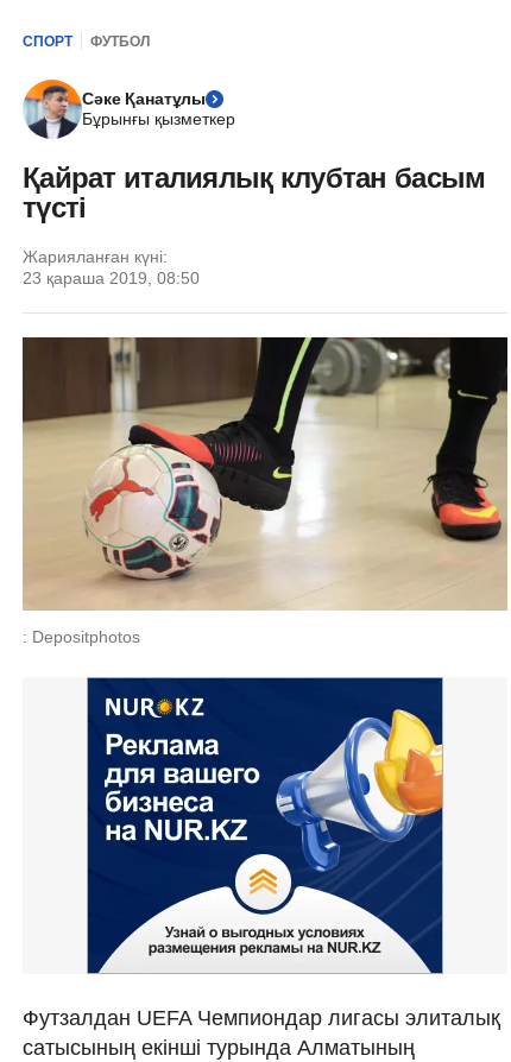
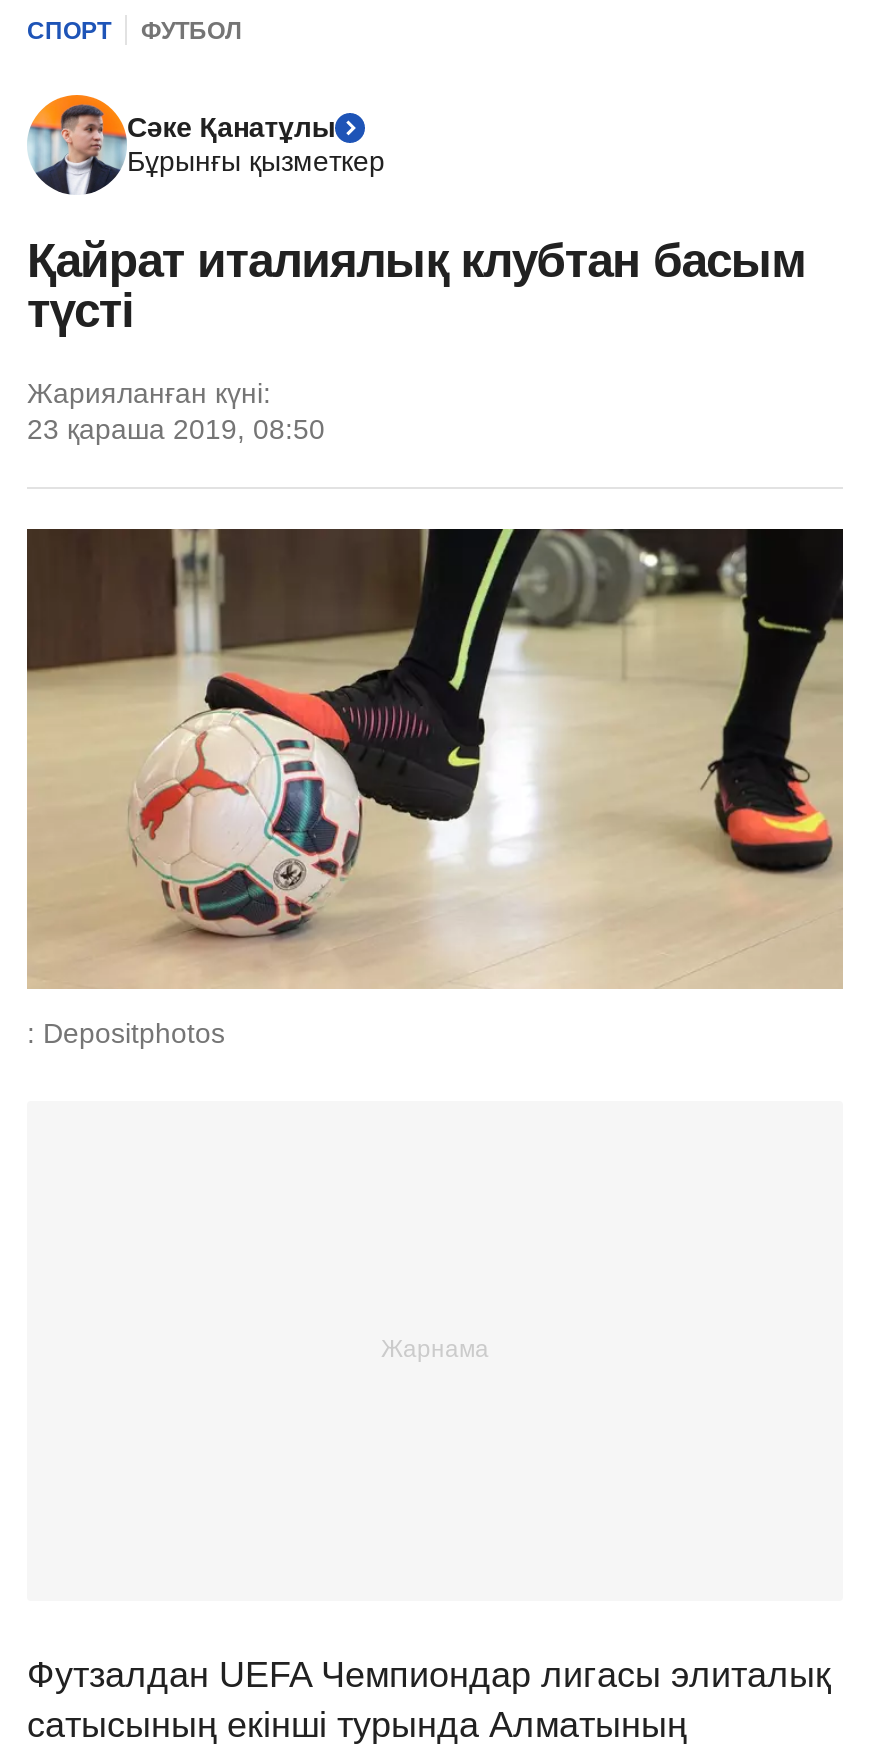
- [image]
